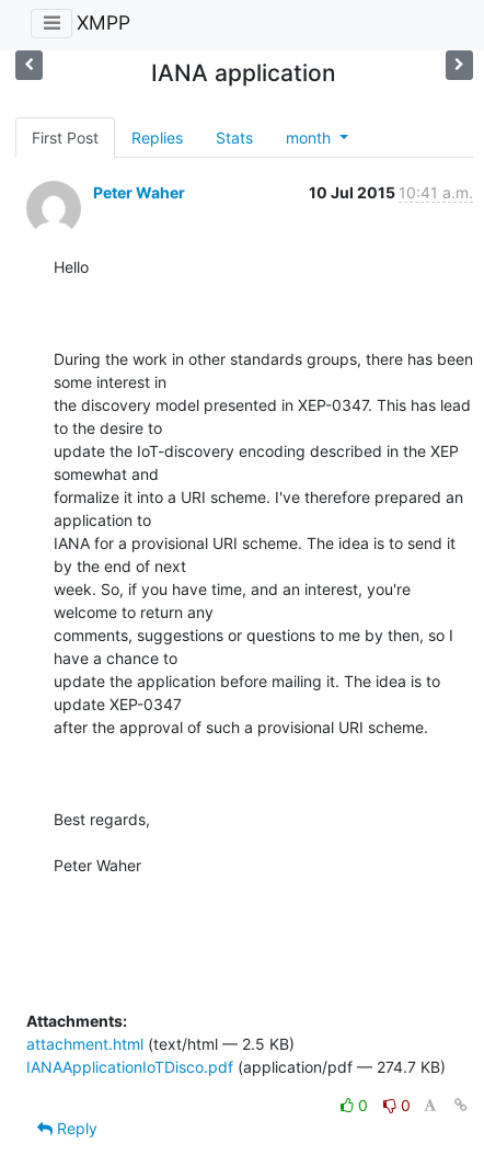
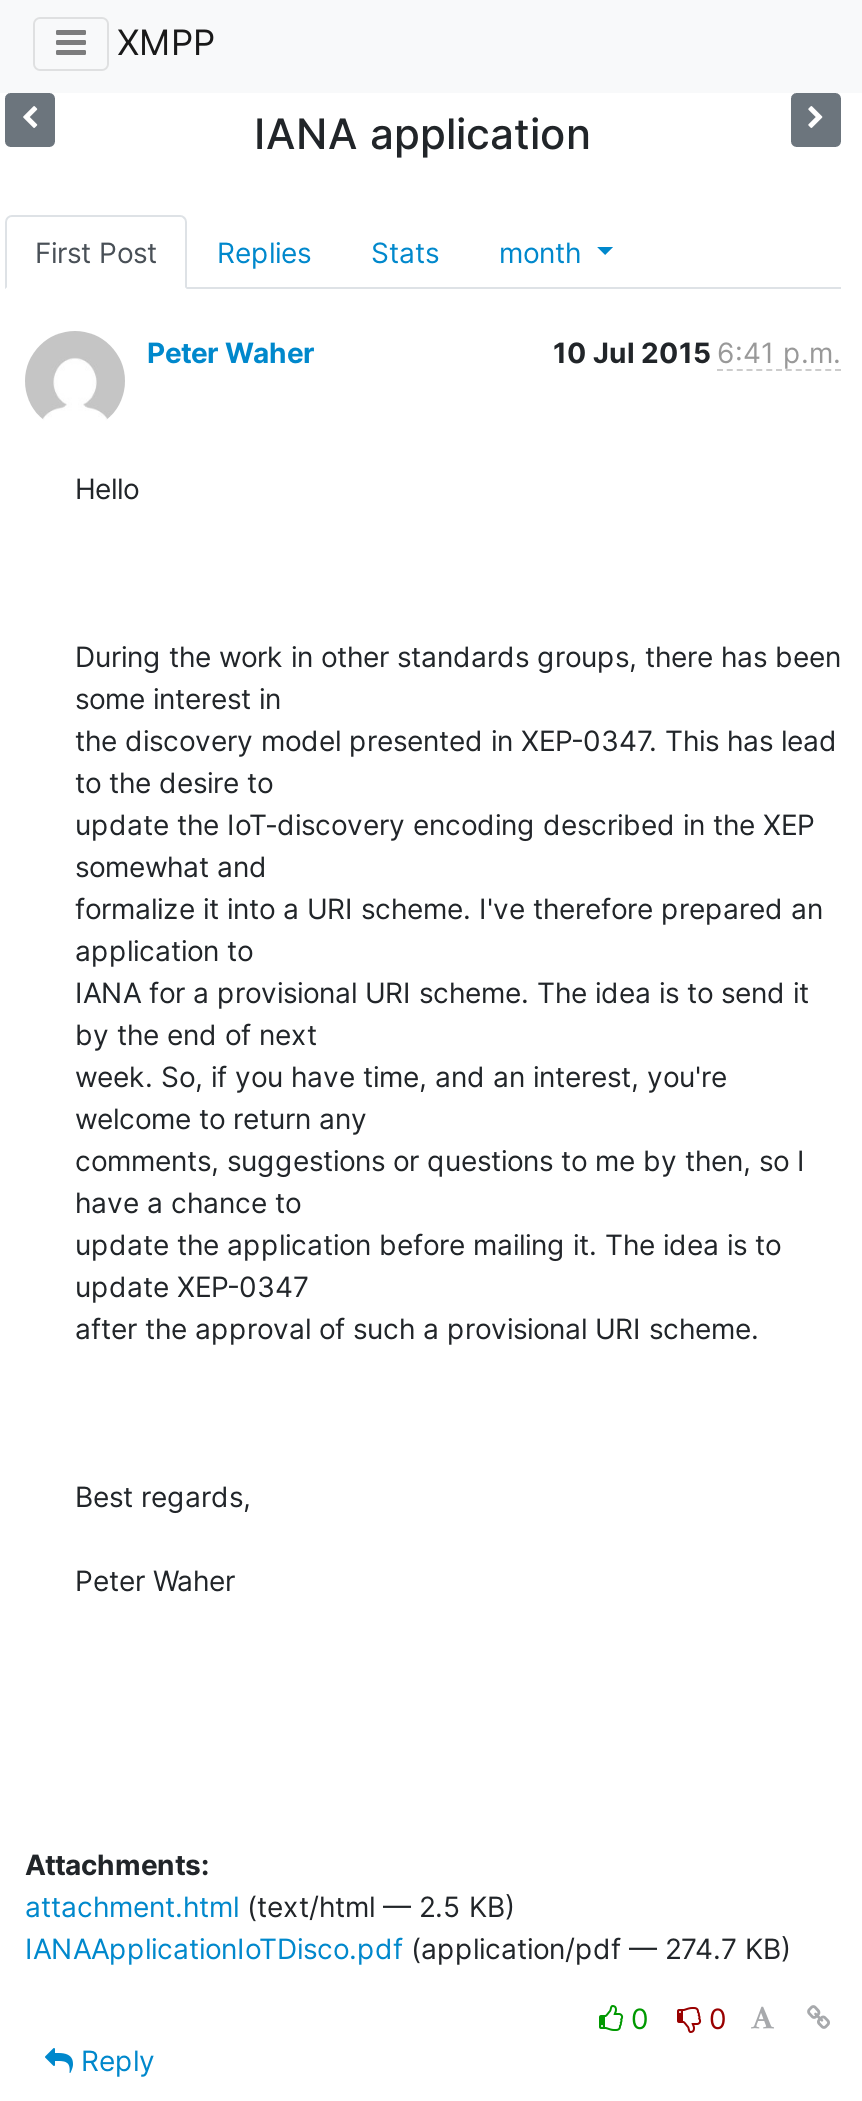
- 10 Jul 2015 10:41 a.m.
+ 10 Jul 2015 6:41 p.m.
